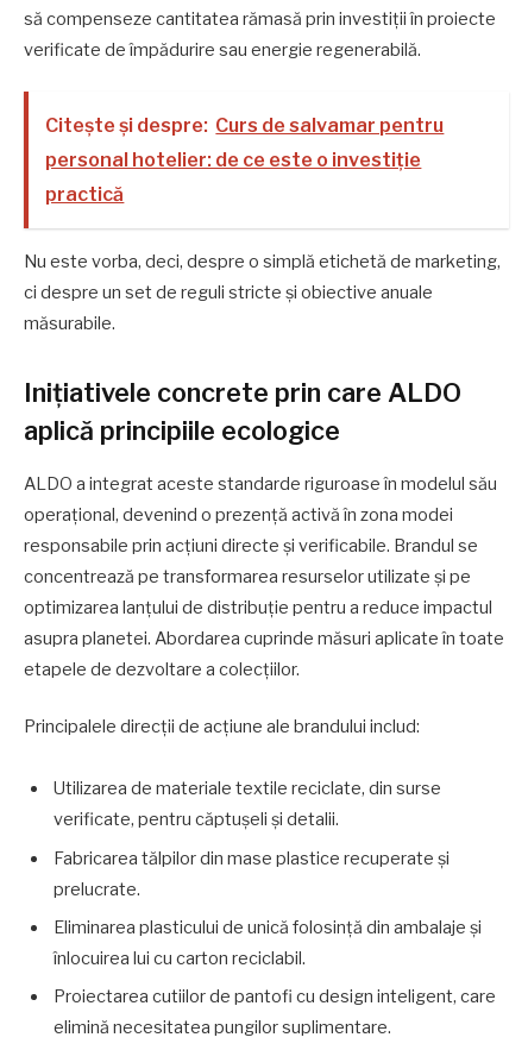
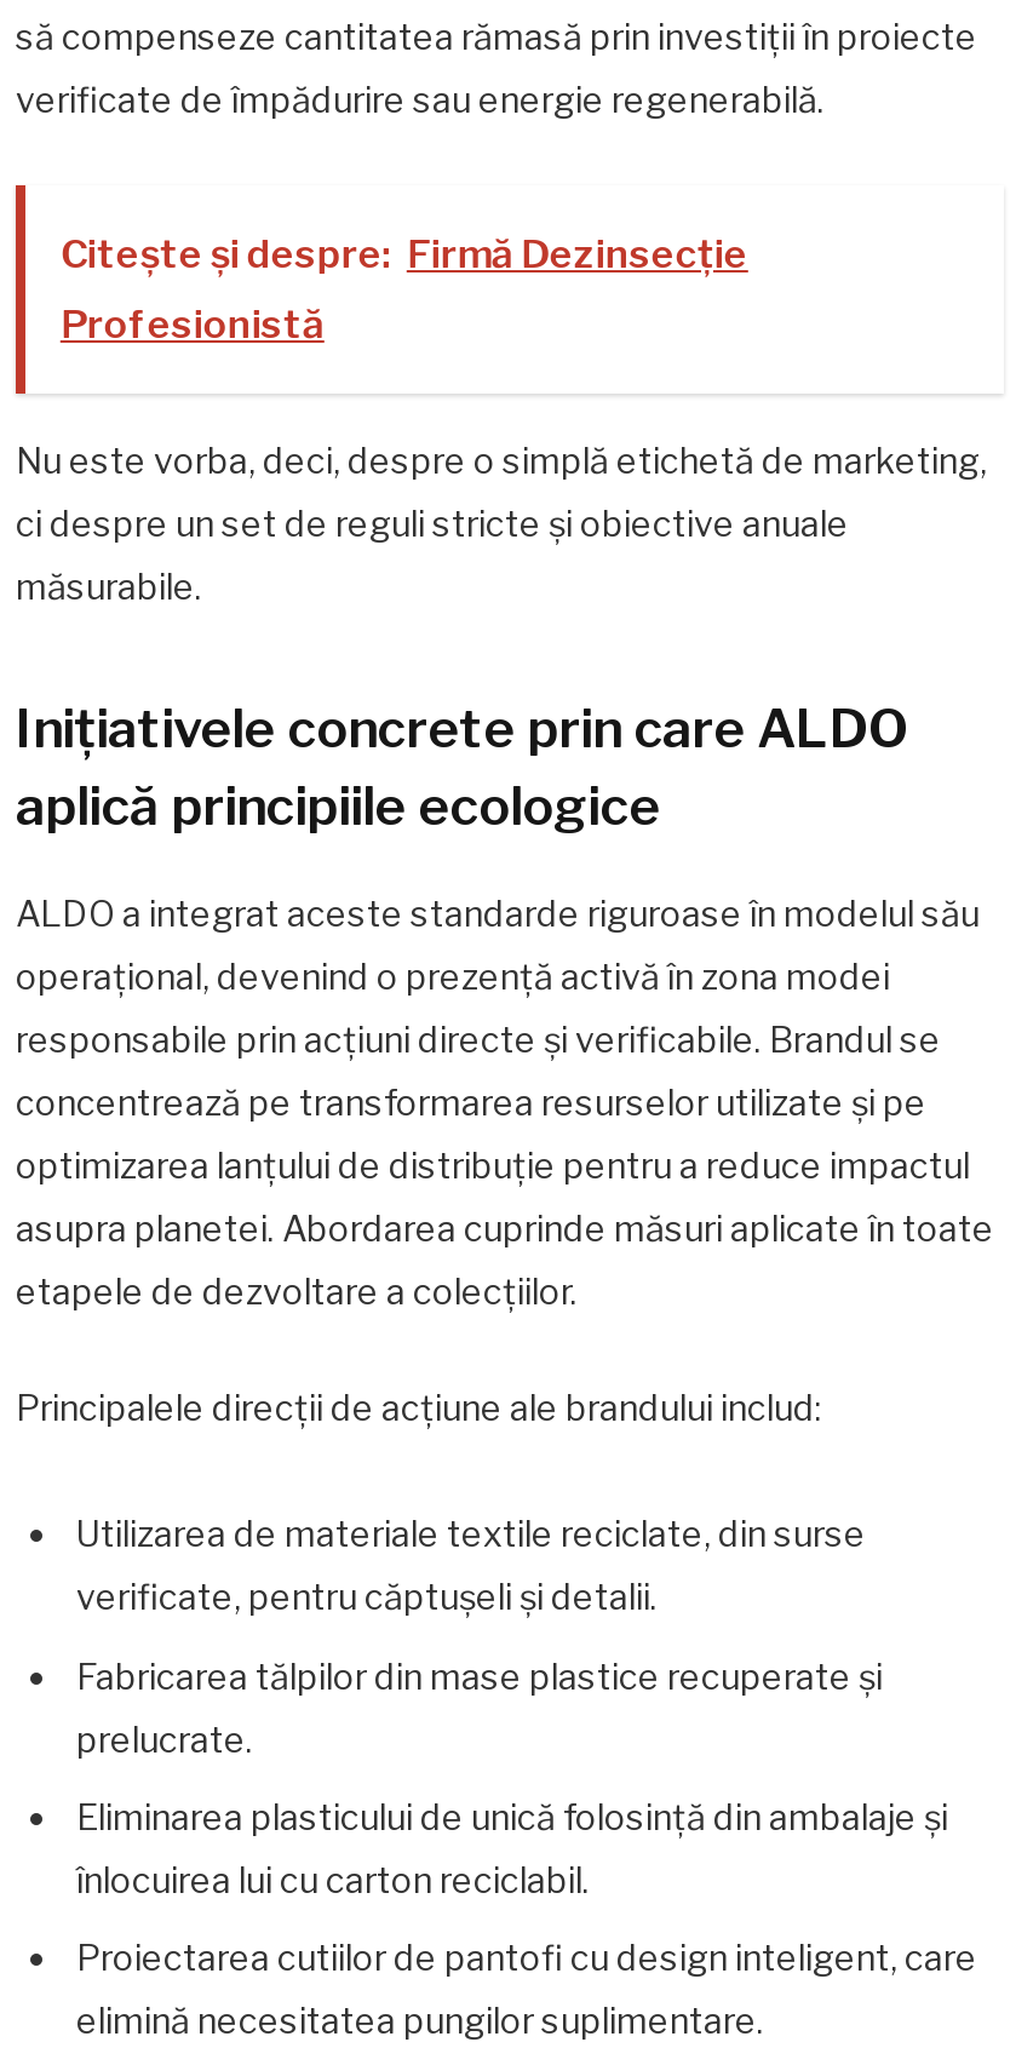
- Citește și despre: Curs de salvamar pentru
- personal hotelier: de ce este o investiție
- practică
+ Citește și despre: Firmă Dezinsecție
+ Profesionistă
